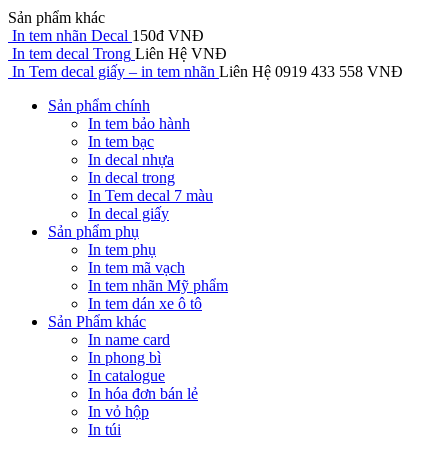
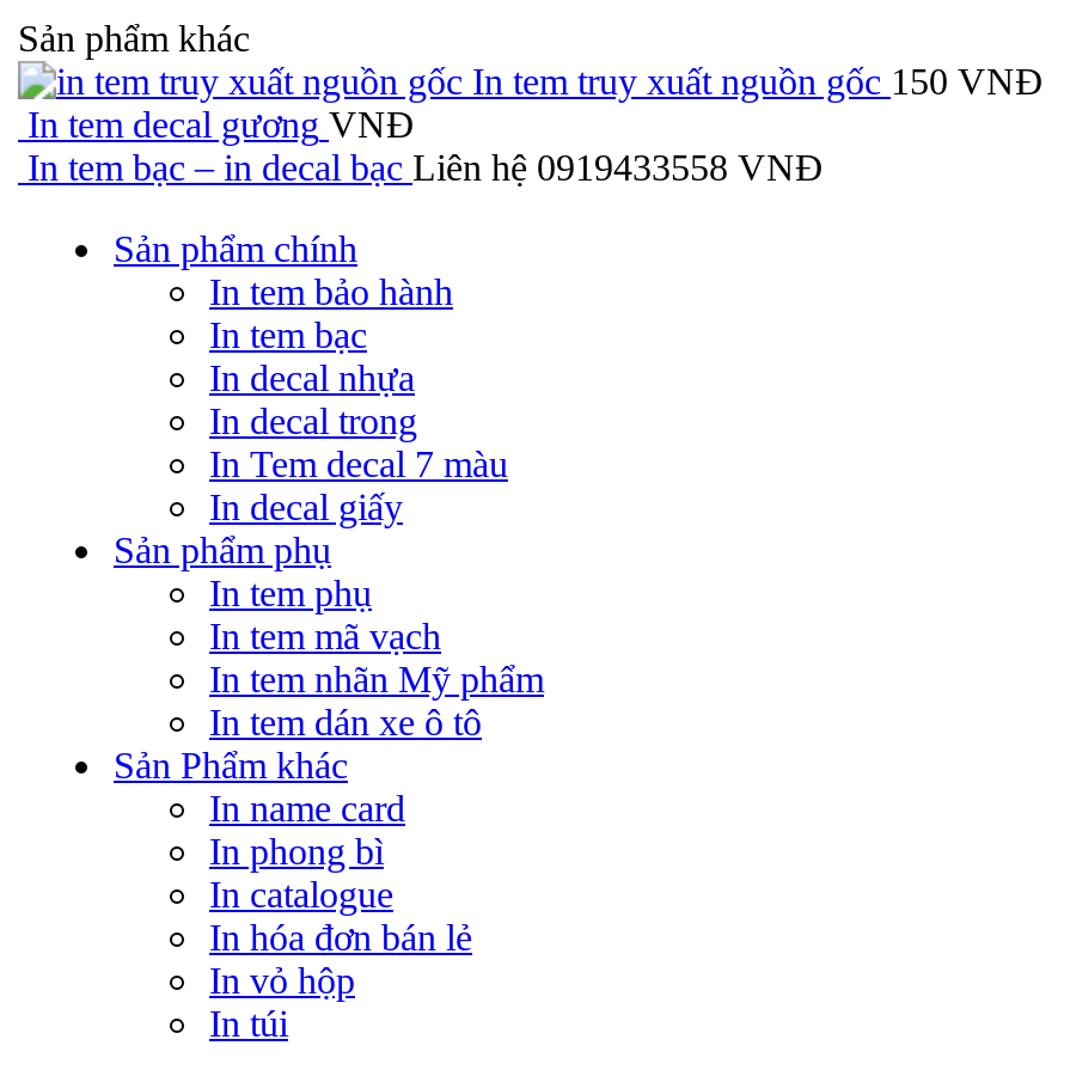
- In tem nhãn Decal 150đ VNĐ
- In tem decal Trong Liên Hệ VNĐ
- In Tem decal giấy – in tem nhãn Liên Hệ 0919 433 558 VNĐ
+ In tem truy xuất nguồn gốc 150 VNĐ
+ In tem decal gương VNĐ
+ In tem bạc – in decal bạc Liên hệ 0919433558 VNĐ
